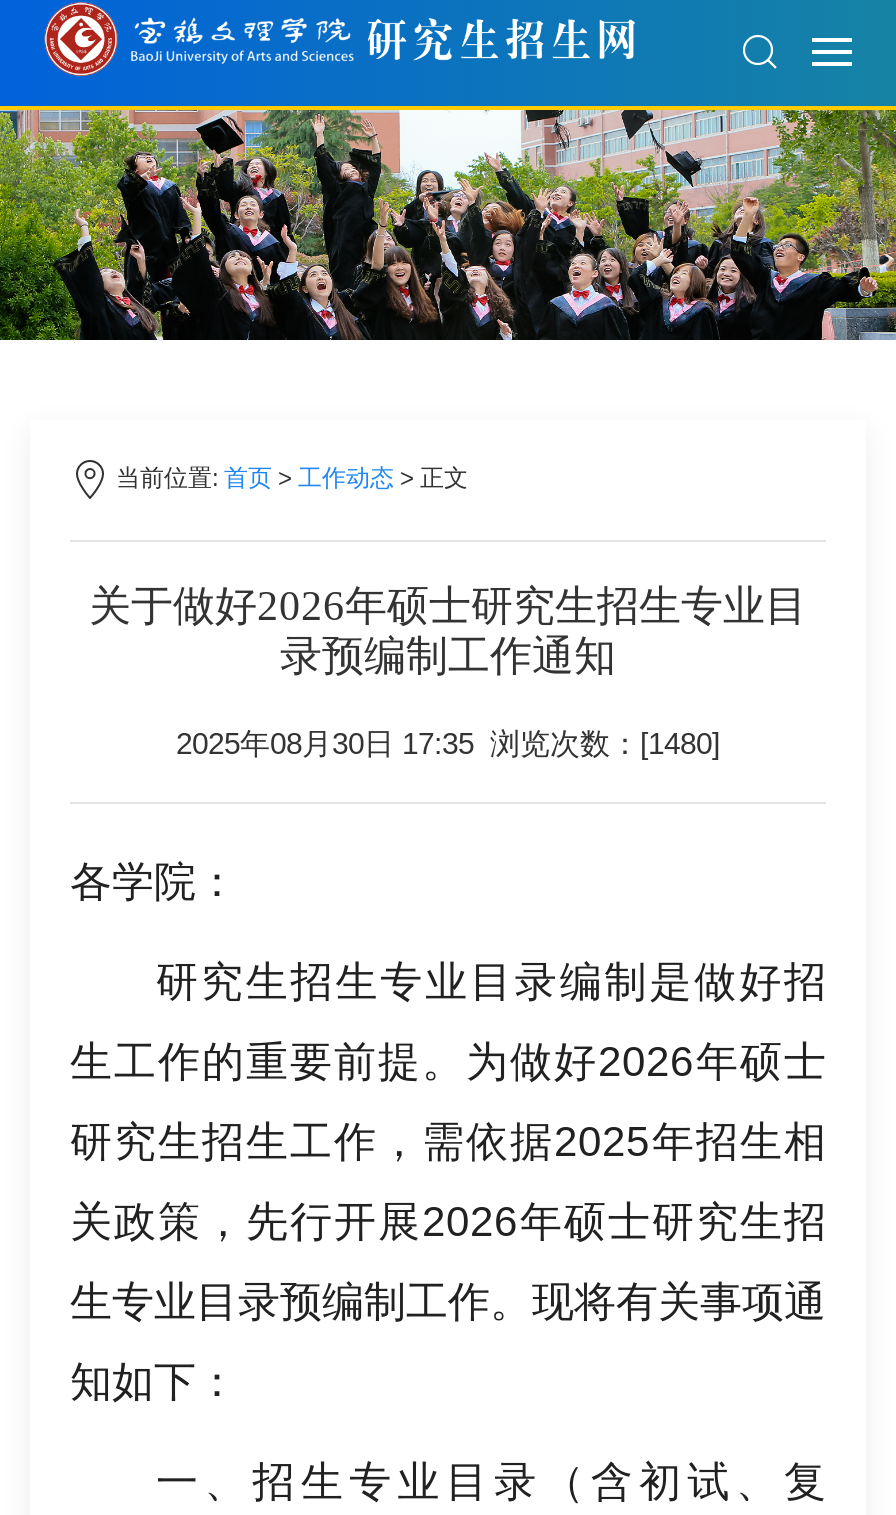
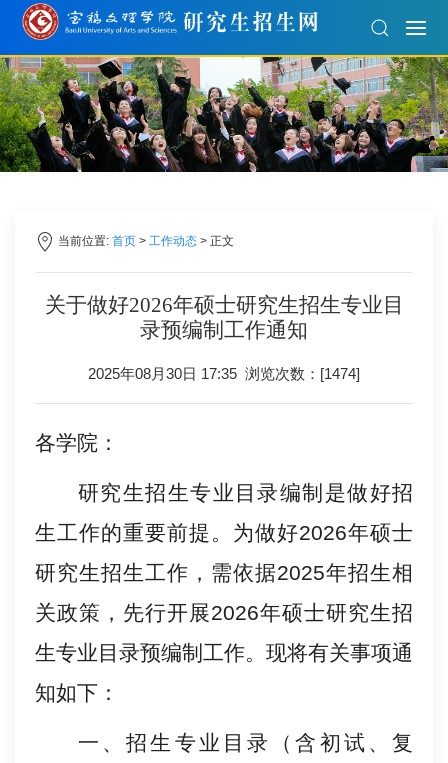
- 2025年08月30日 17:35 浏览次数：[1480]
+ 2025年08月30日 17:35 浏览次数：[1474]
